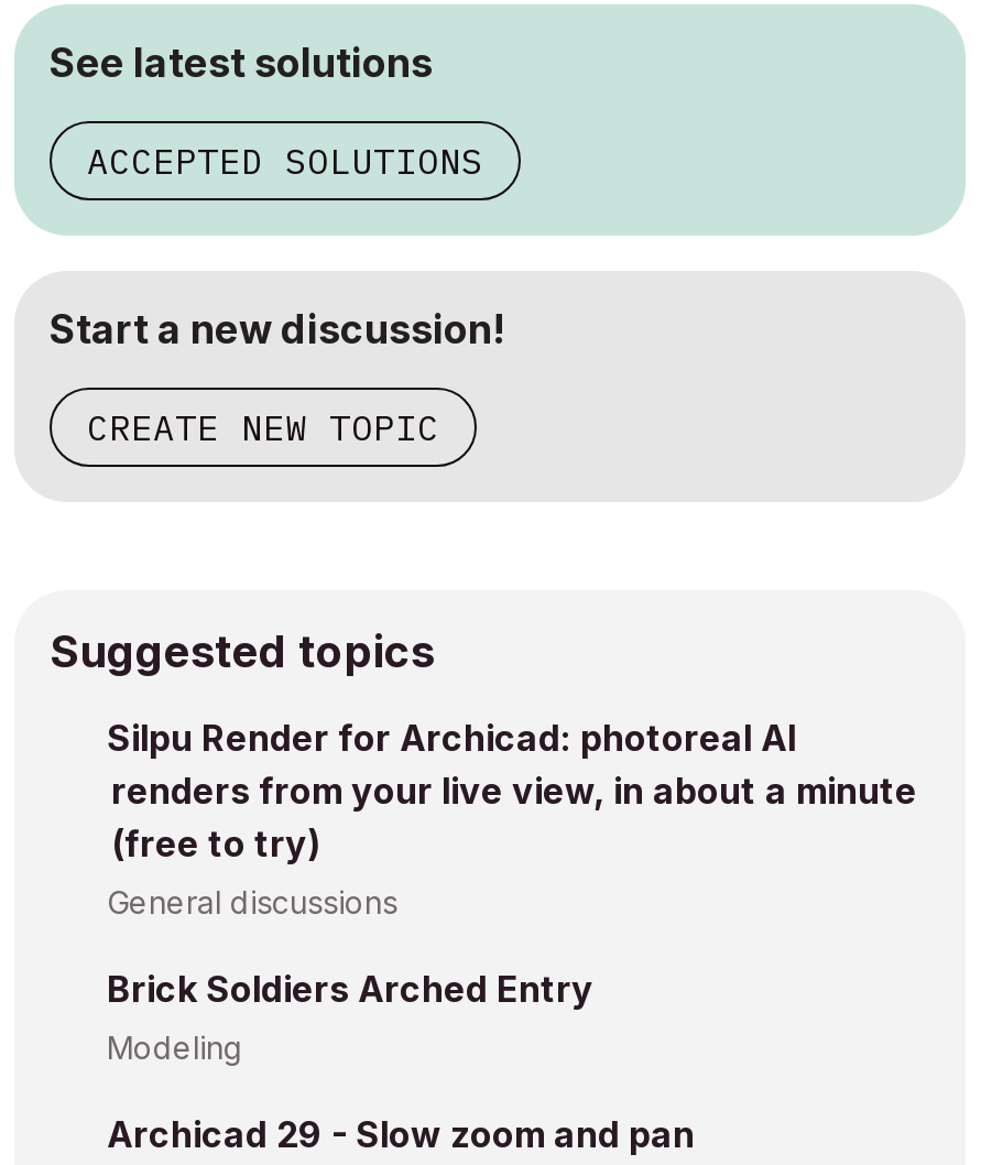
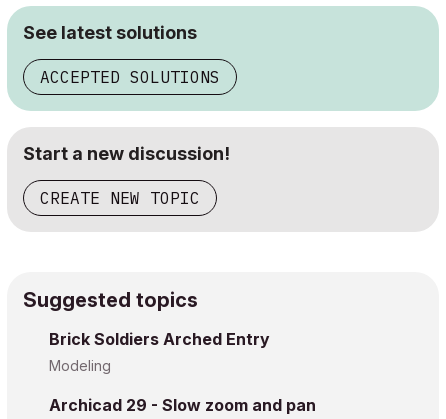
- Silpu Render for Archicad: photoreal AI
- renders from your live view, in about a minute
- (free to try)
- General discussions
